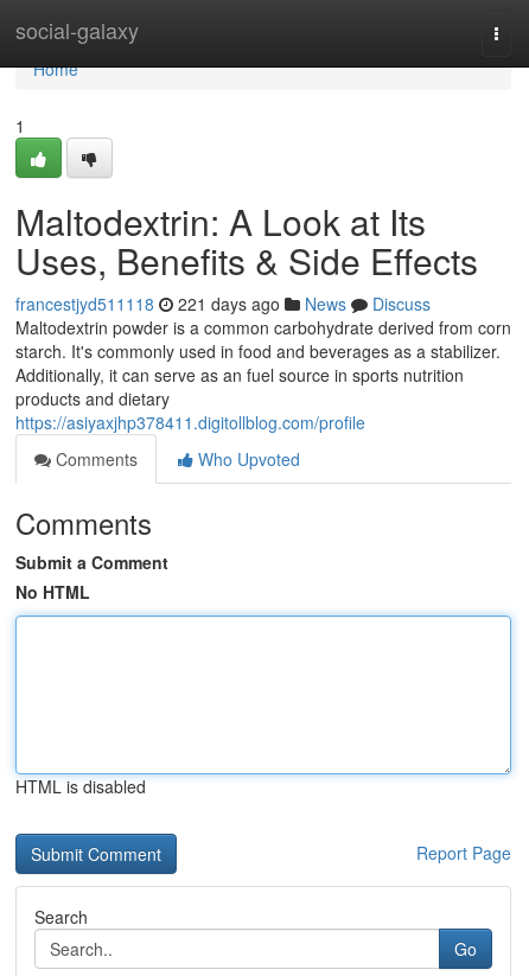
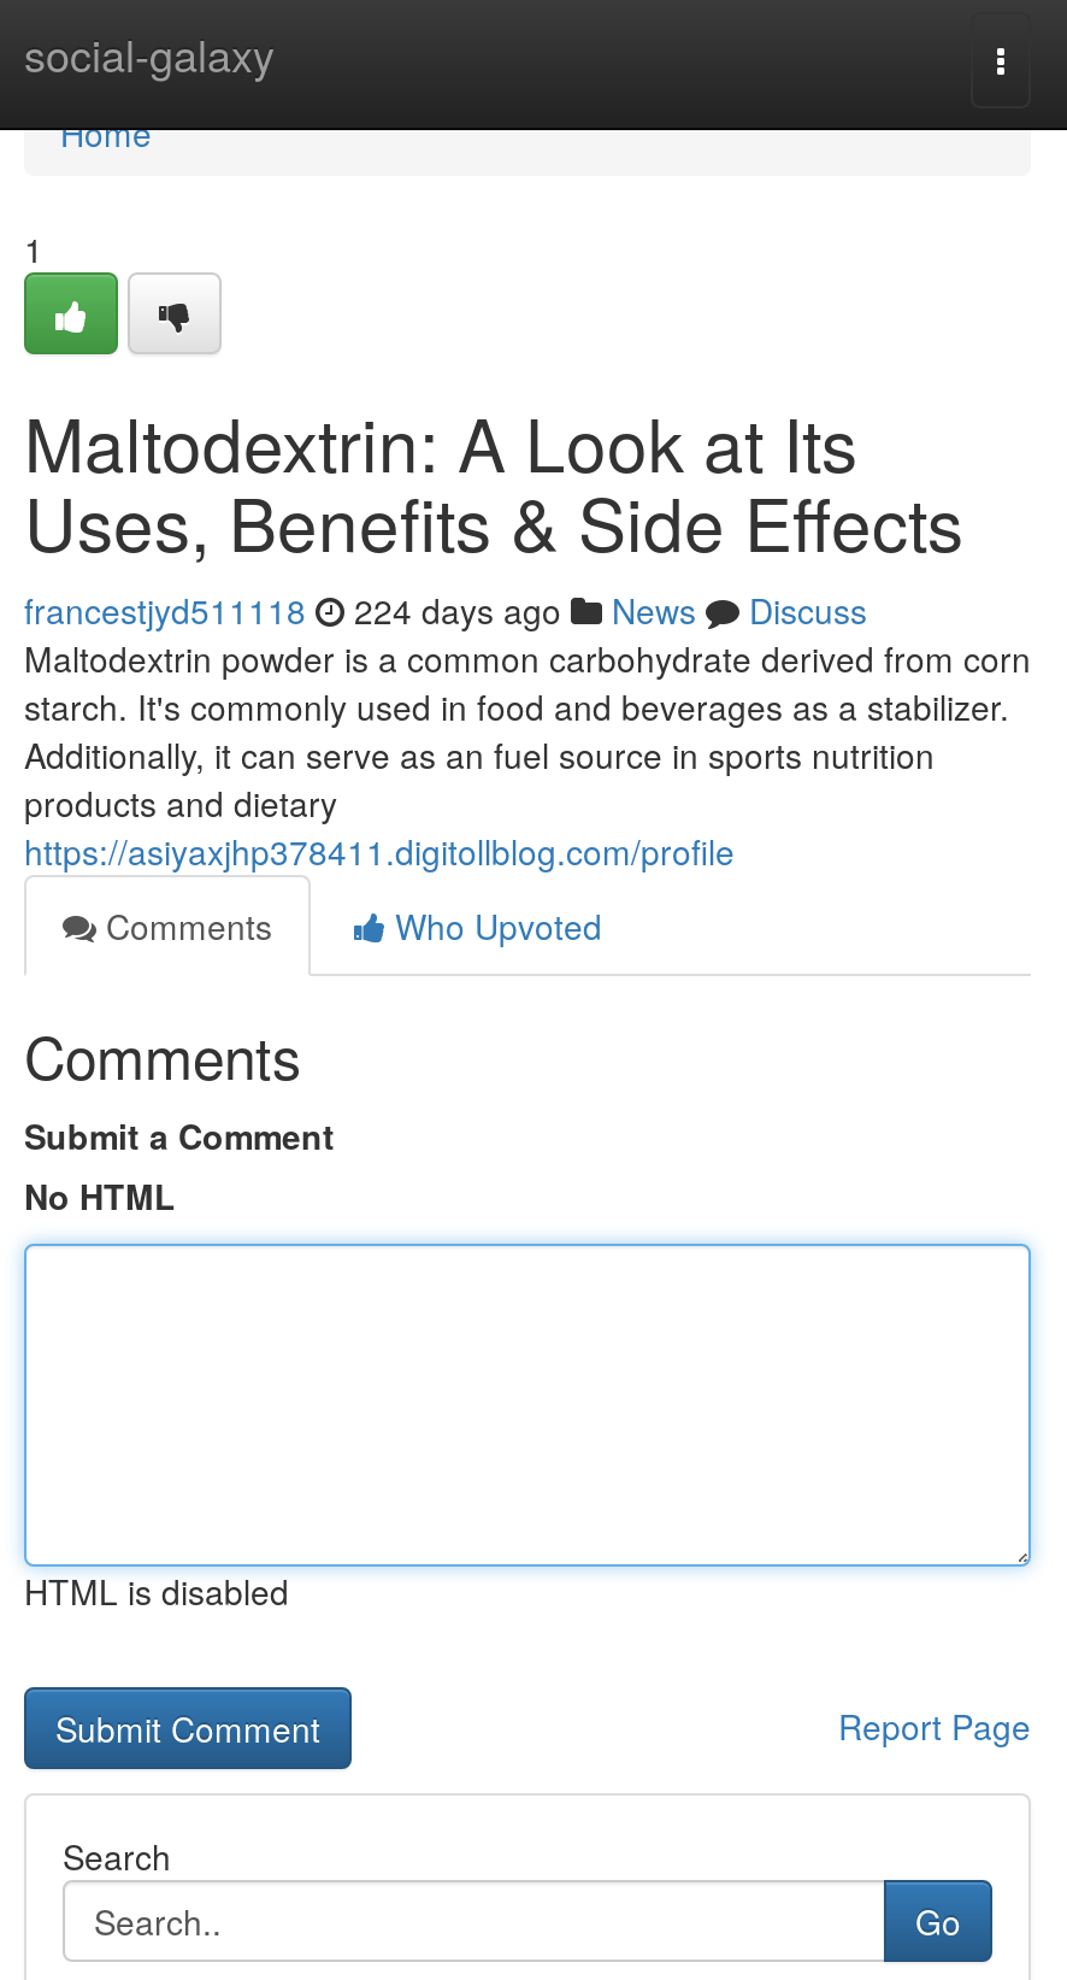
- francestjyd511118 221 days ago News Discuss
+ francestjyd511118 224 days ago News Discuss
